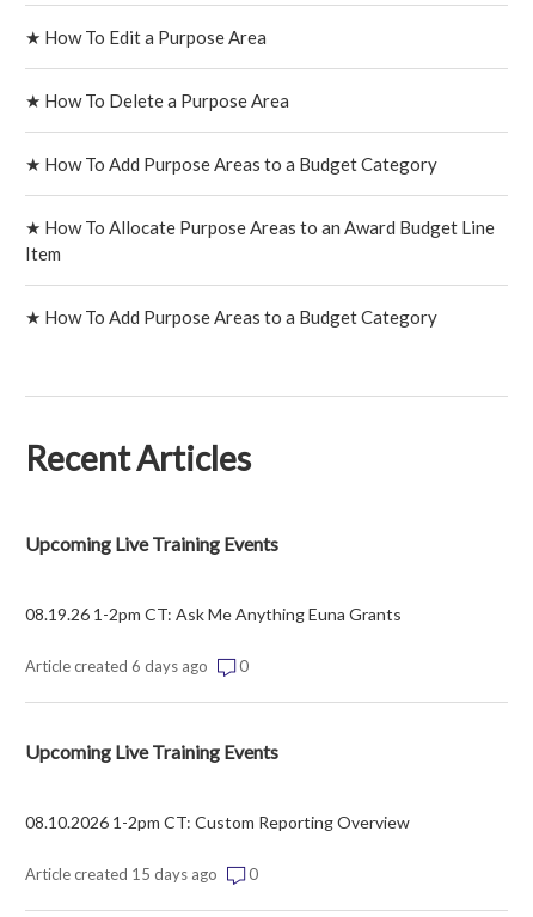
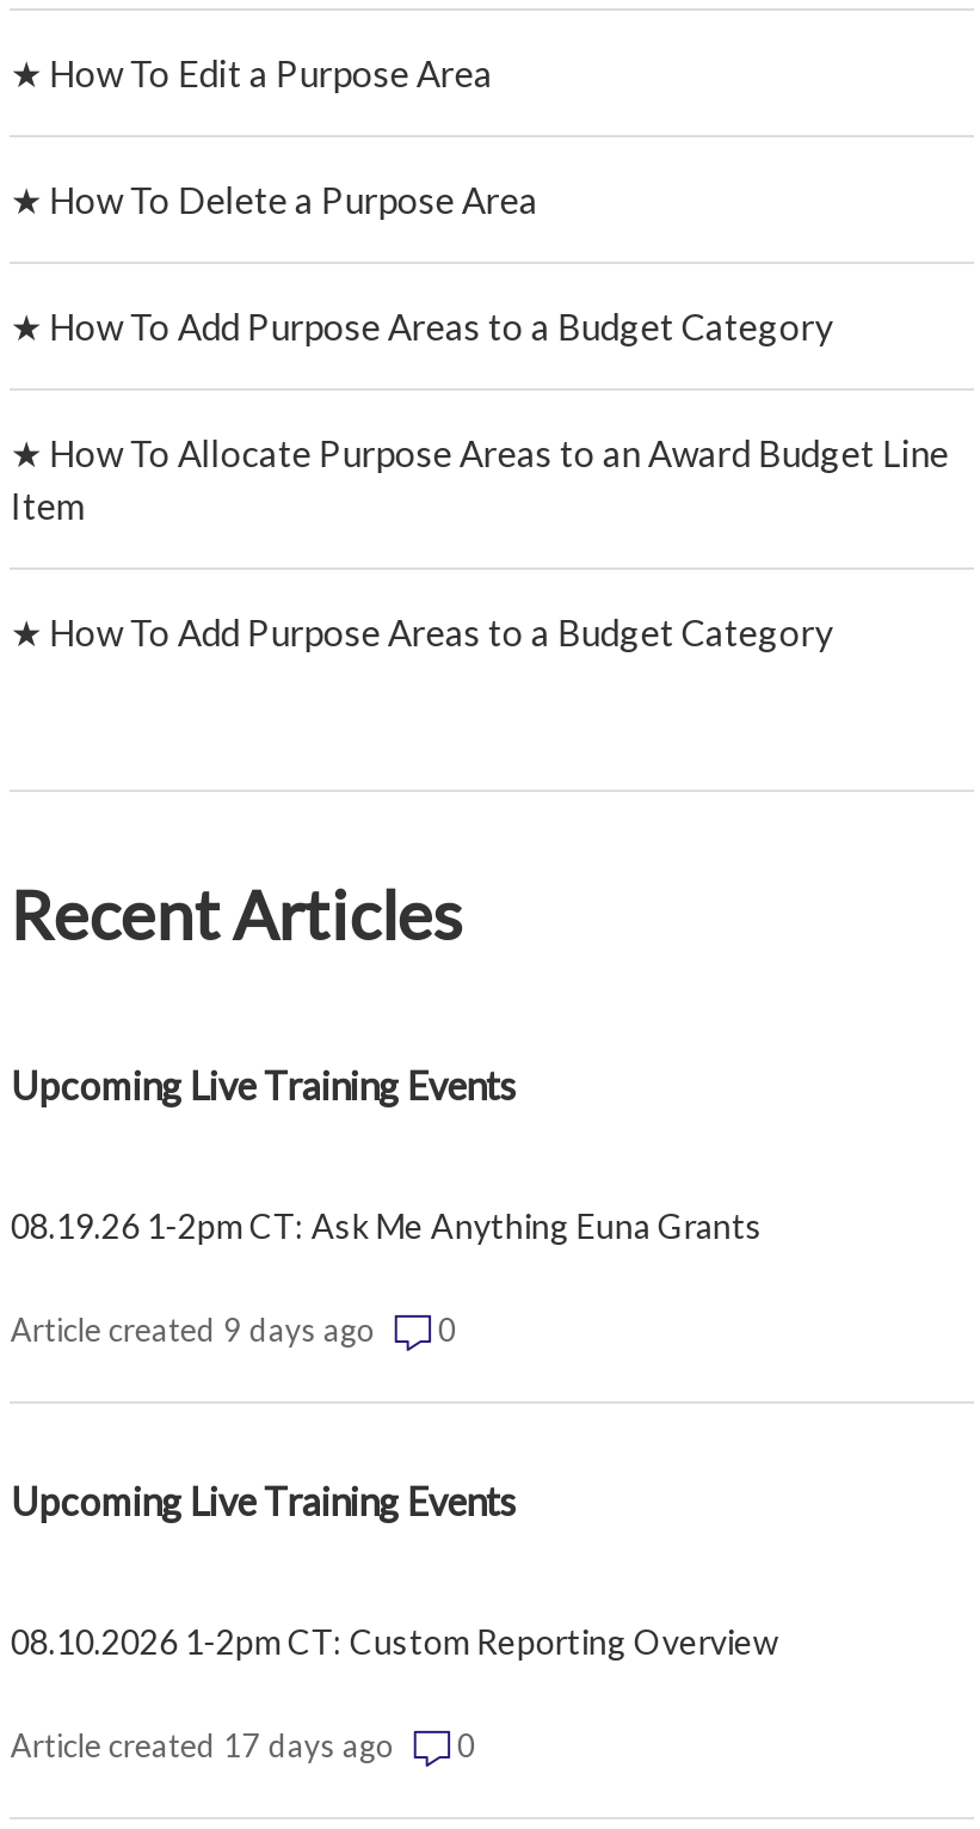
- Article created 6 days ago
+ Article created 9 days ago

- Article created 15 days ago
+ Article created 17 days ago
